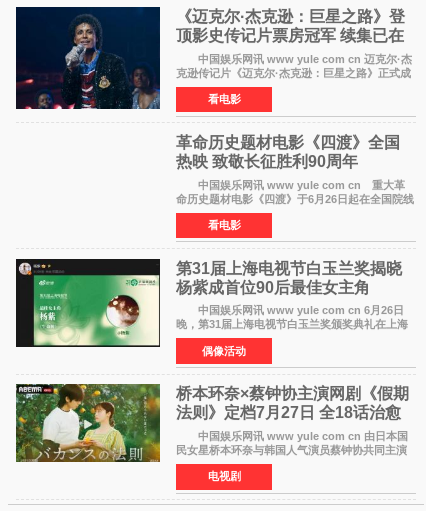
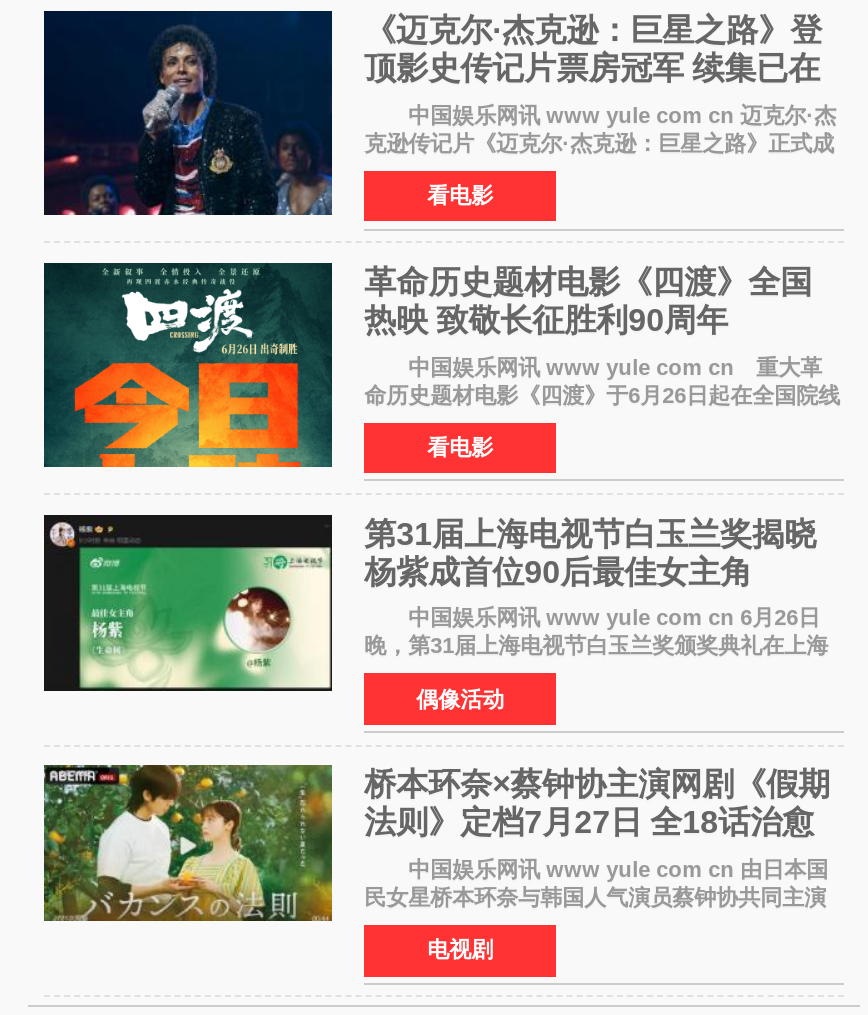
+ [image]
